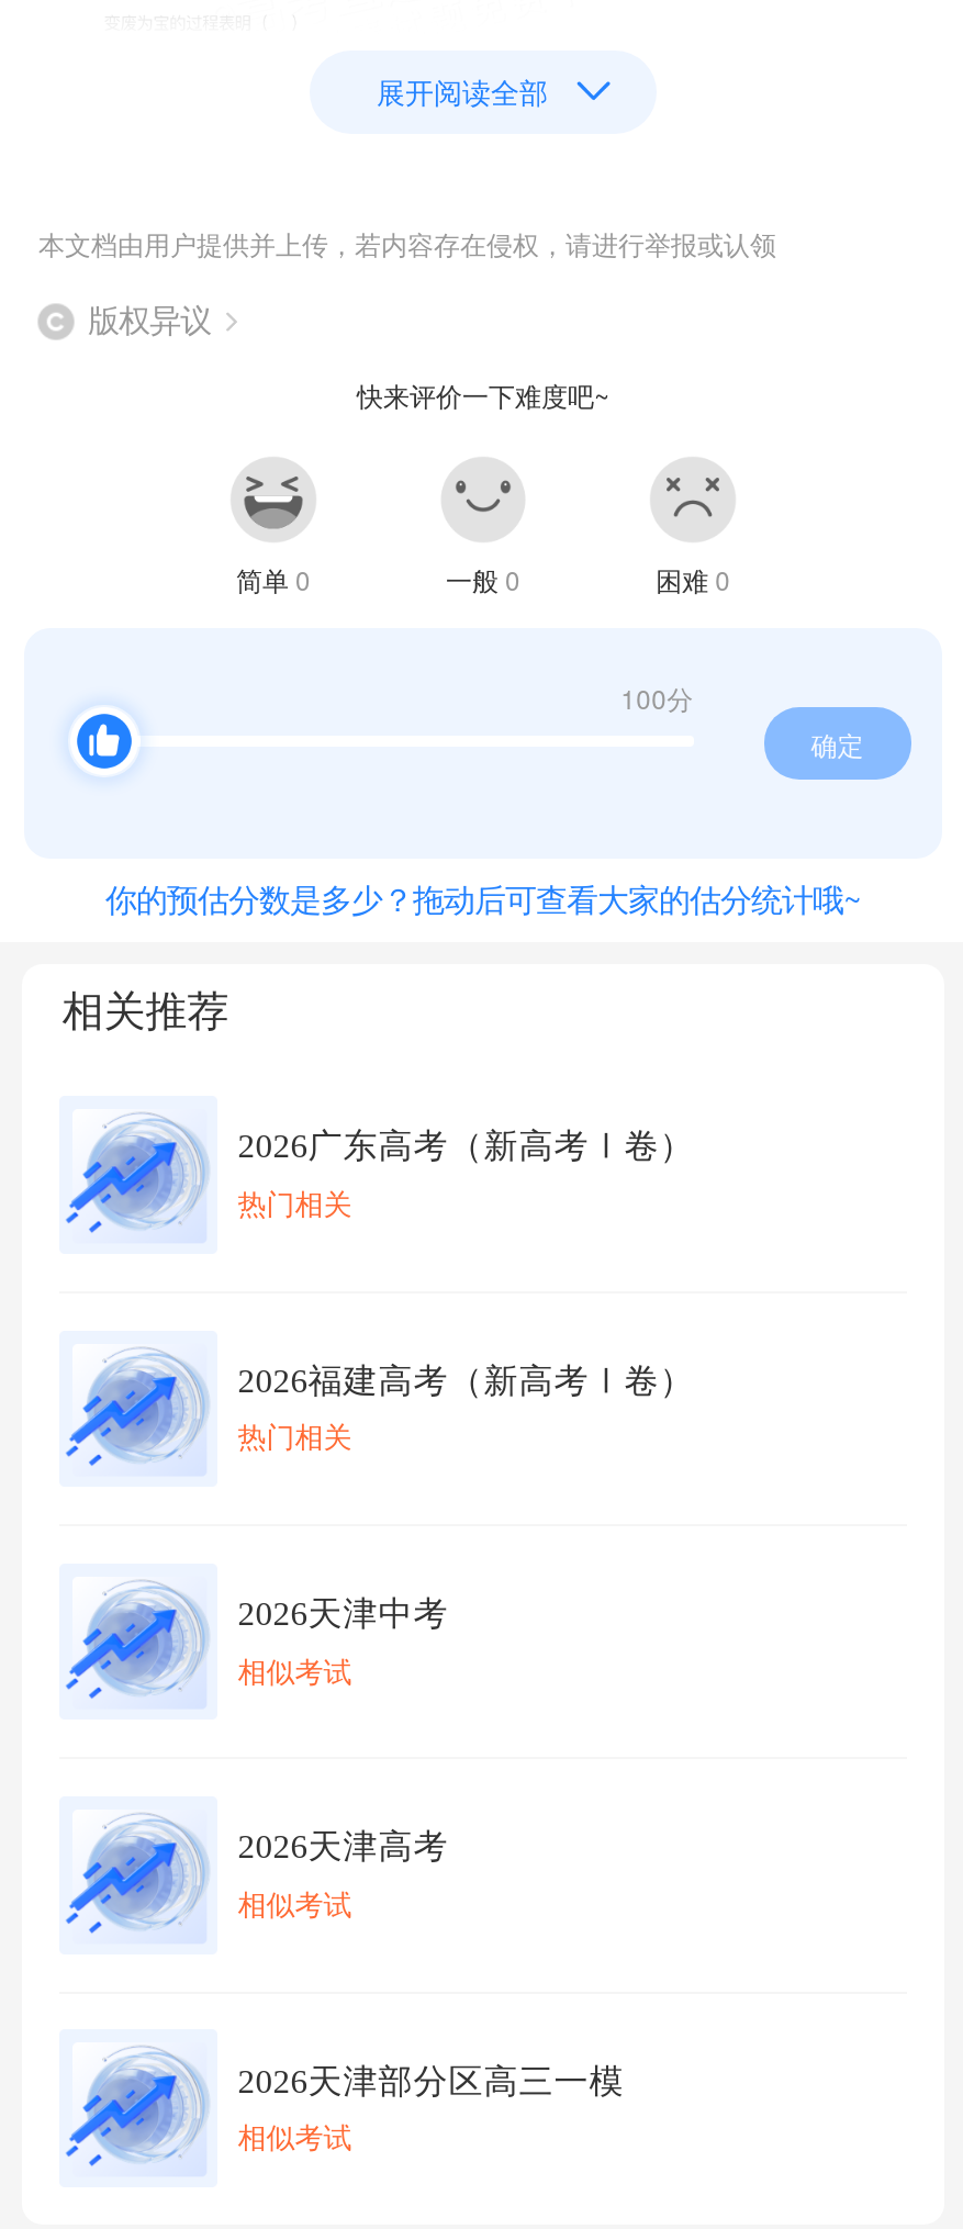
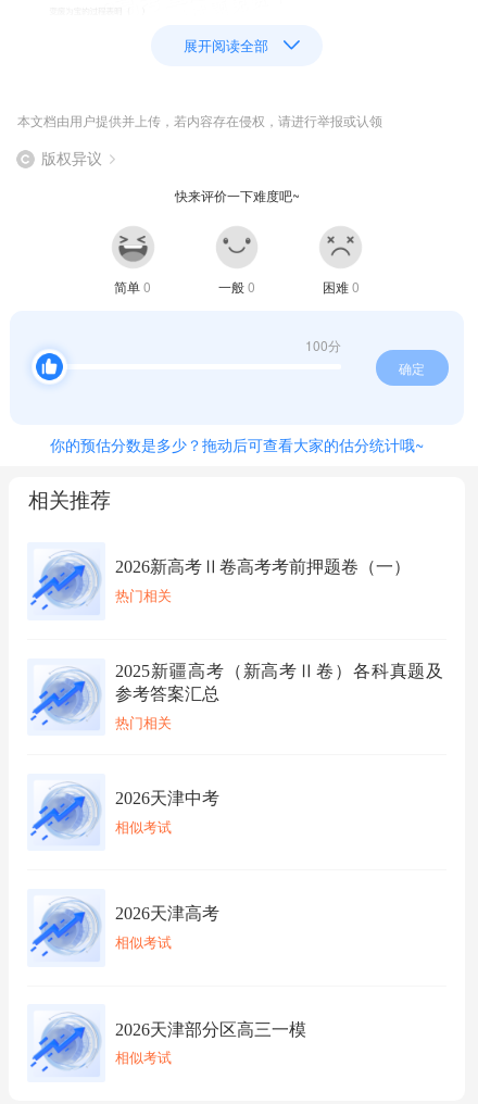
- 2026广东高考（新高考Ⅰ卷）
+ 2026新高考Ⅱ卷高考考前押题卷（一）

- 2026福建高考（新高考Ⅰ卷）
+ 2025新疆高考（新高考Ⅱ卷）各科真题及
+ 参考答案汇总
